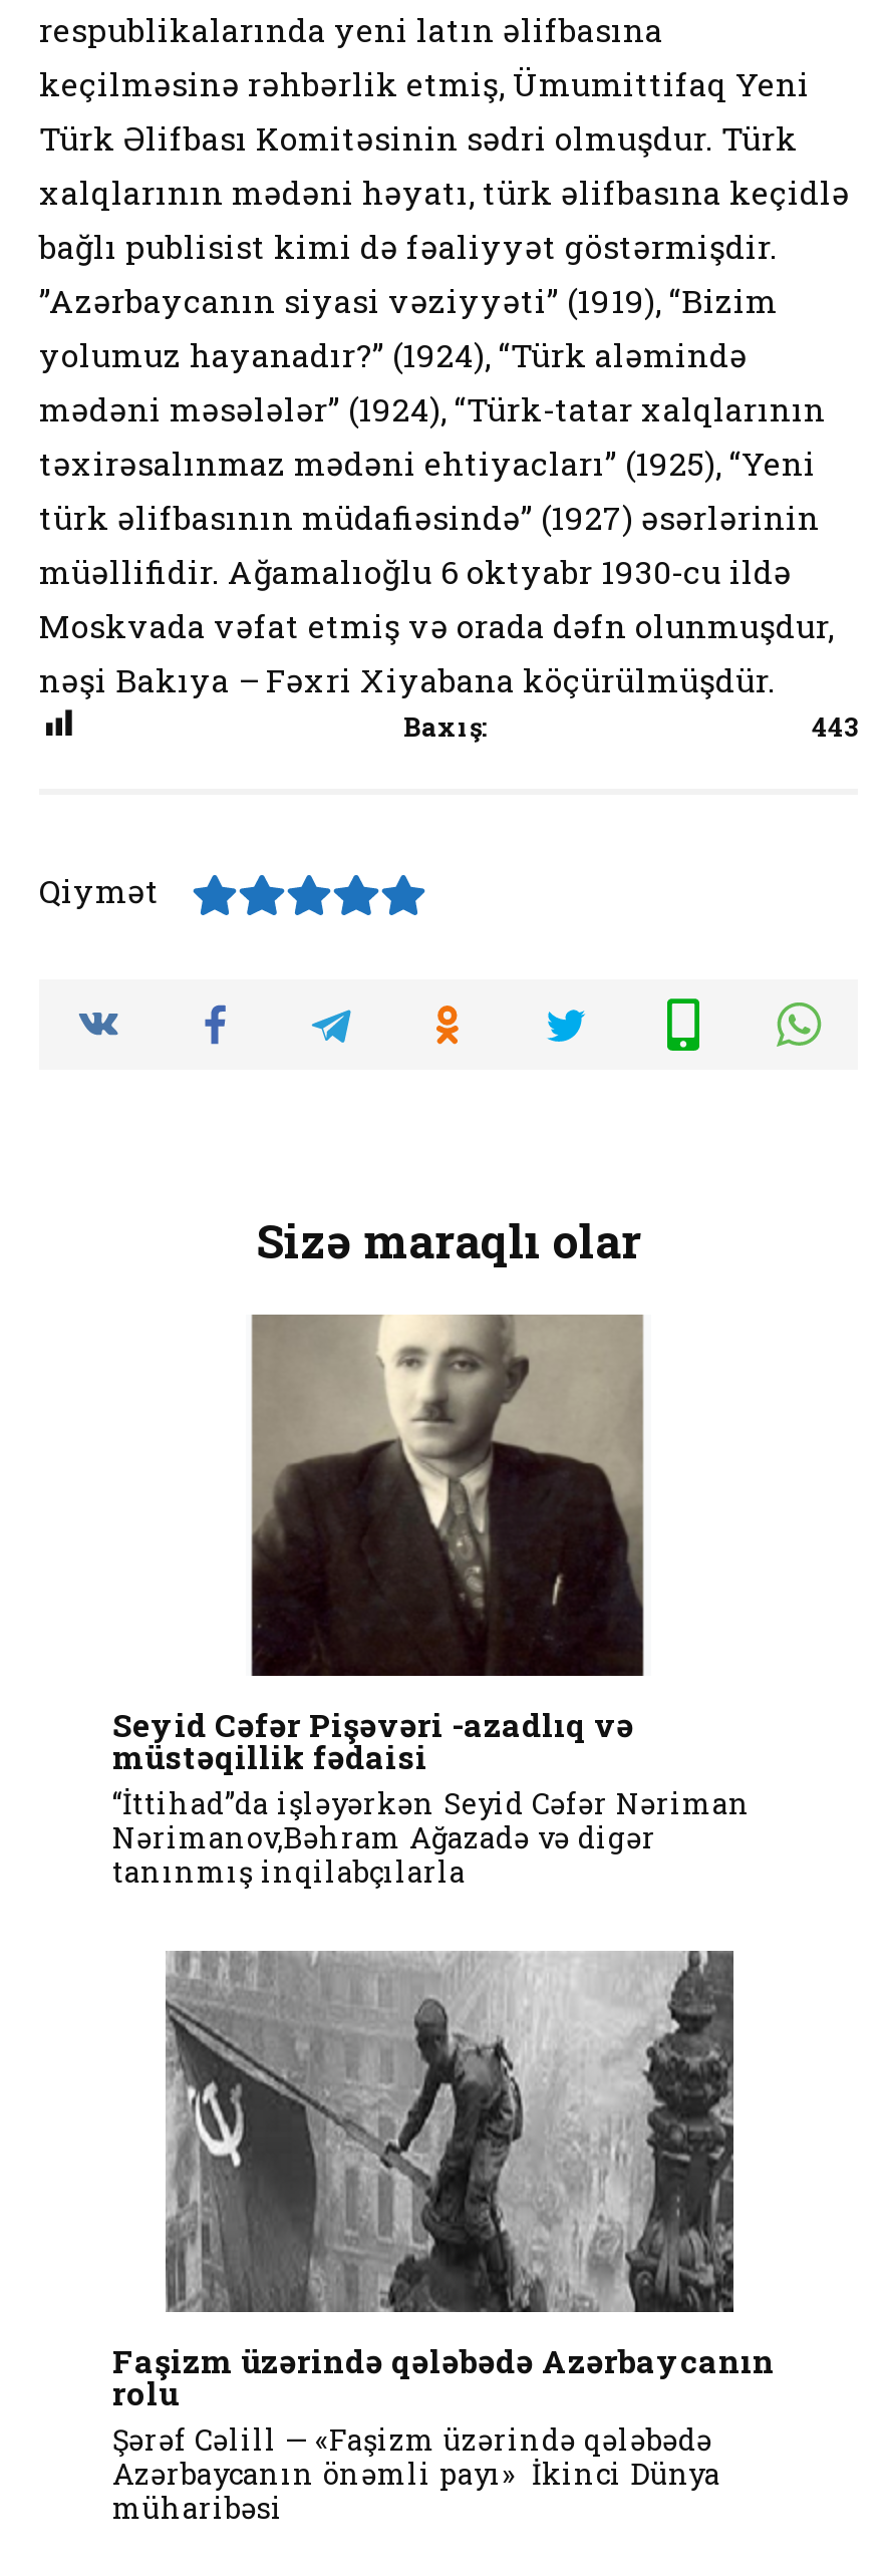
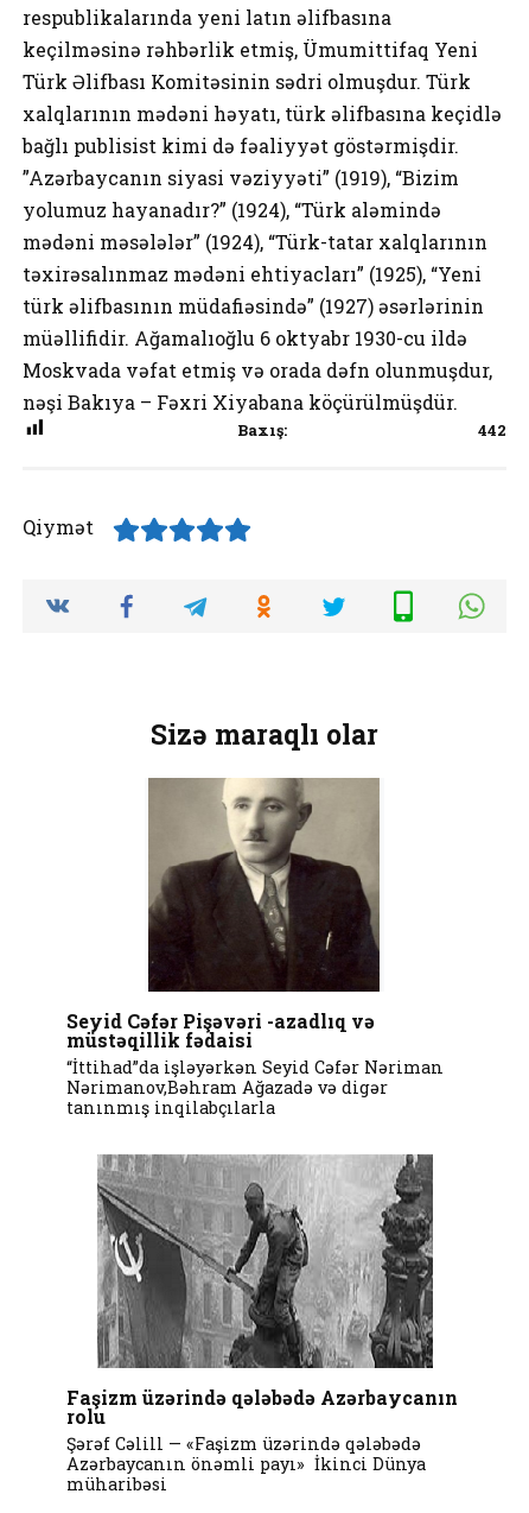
- 443
+ 442
